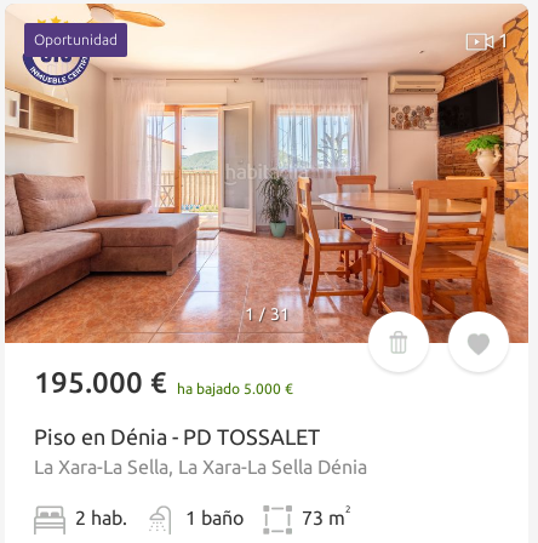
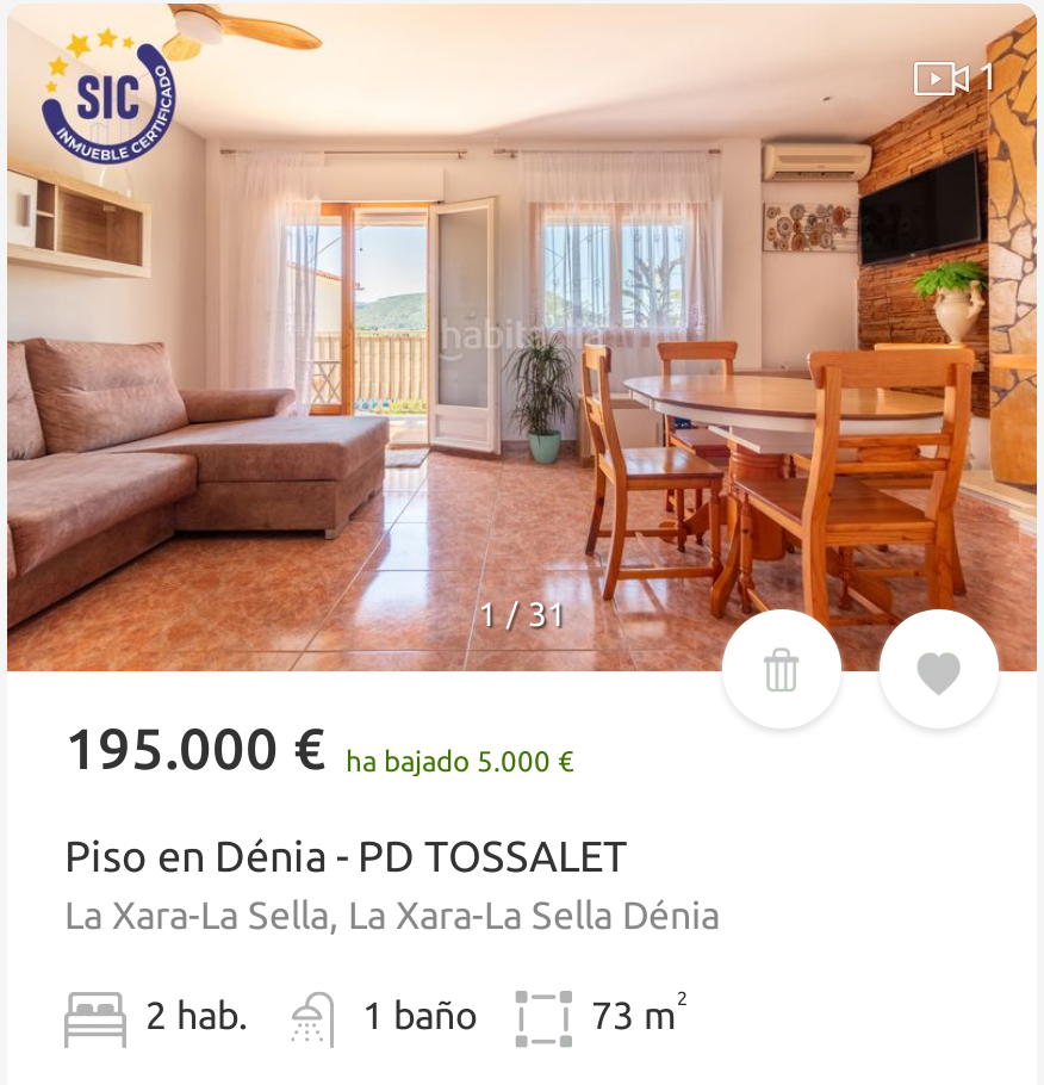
- Oportunidad
